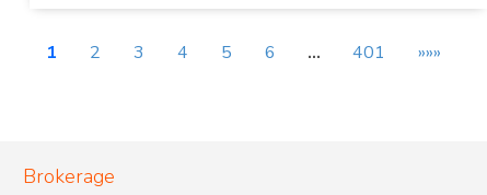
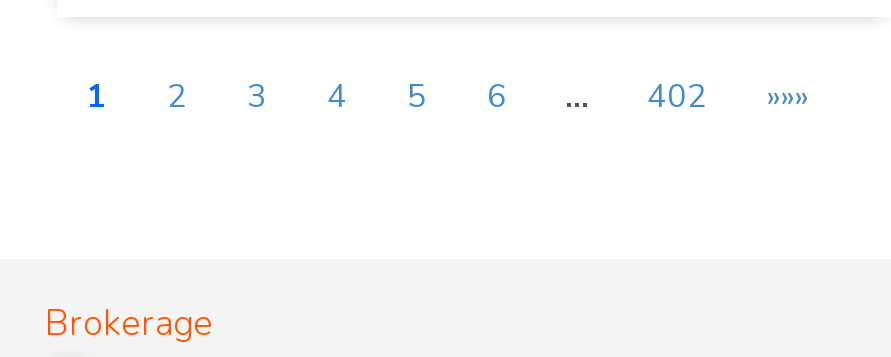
- 401
+ 402
